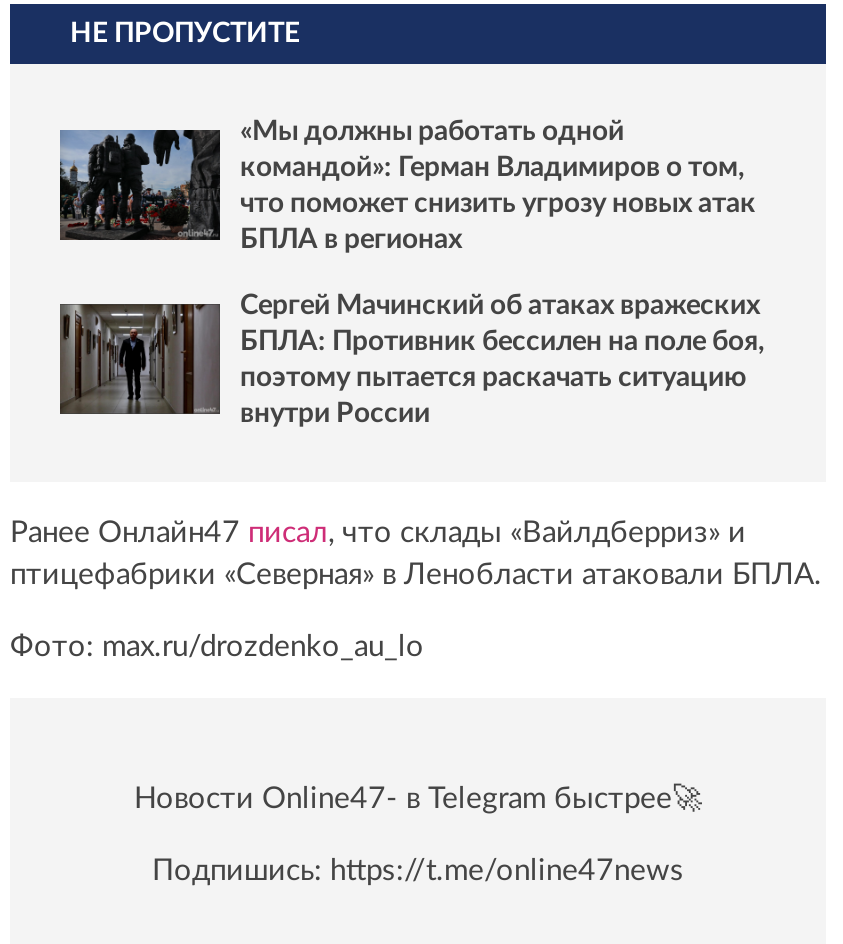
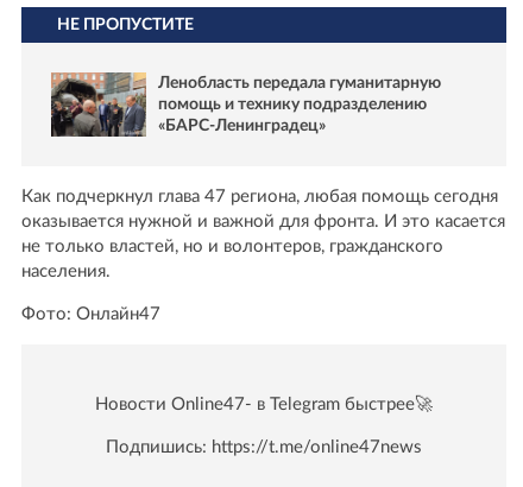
- [image]
- «Мы должны работать одной
- командой»: Герман Владимиров о том,
- что поможет снизить угрозу новых атак
- БПЛА в регионах
- Сергей Мачинский об атаках вражеских
- БПЛА: Противник бессилен на поле боя,
- поэтому пытается раскачать ситуацию
- внутри России
+ [image]
+ Ленобласть передала гуманитарную
+ помощь и технику подразделению
+ «БАРС-Ленинградец»

- Ранее Онлайн47 писал, что склады «Вайлдберриз» и
- птицефабрики «Северная» в Ленобласти атаковали БПЛА.
- Фото: max.ru/drozdenko_au_lo
+ Как подчеркнул глава 47 региона, любая помощь сегодня
+ оказывается нужной и важной для фронта. И это касается
+ не только властей, но и волонтеров, гражданского
+ населения.
+ Фото: Онлайн47
